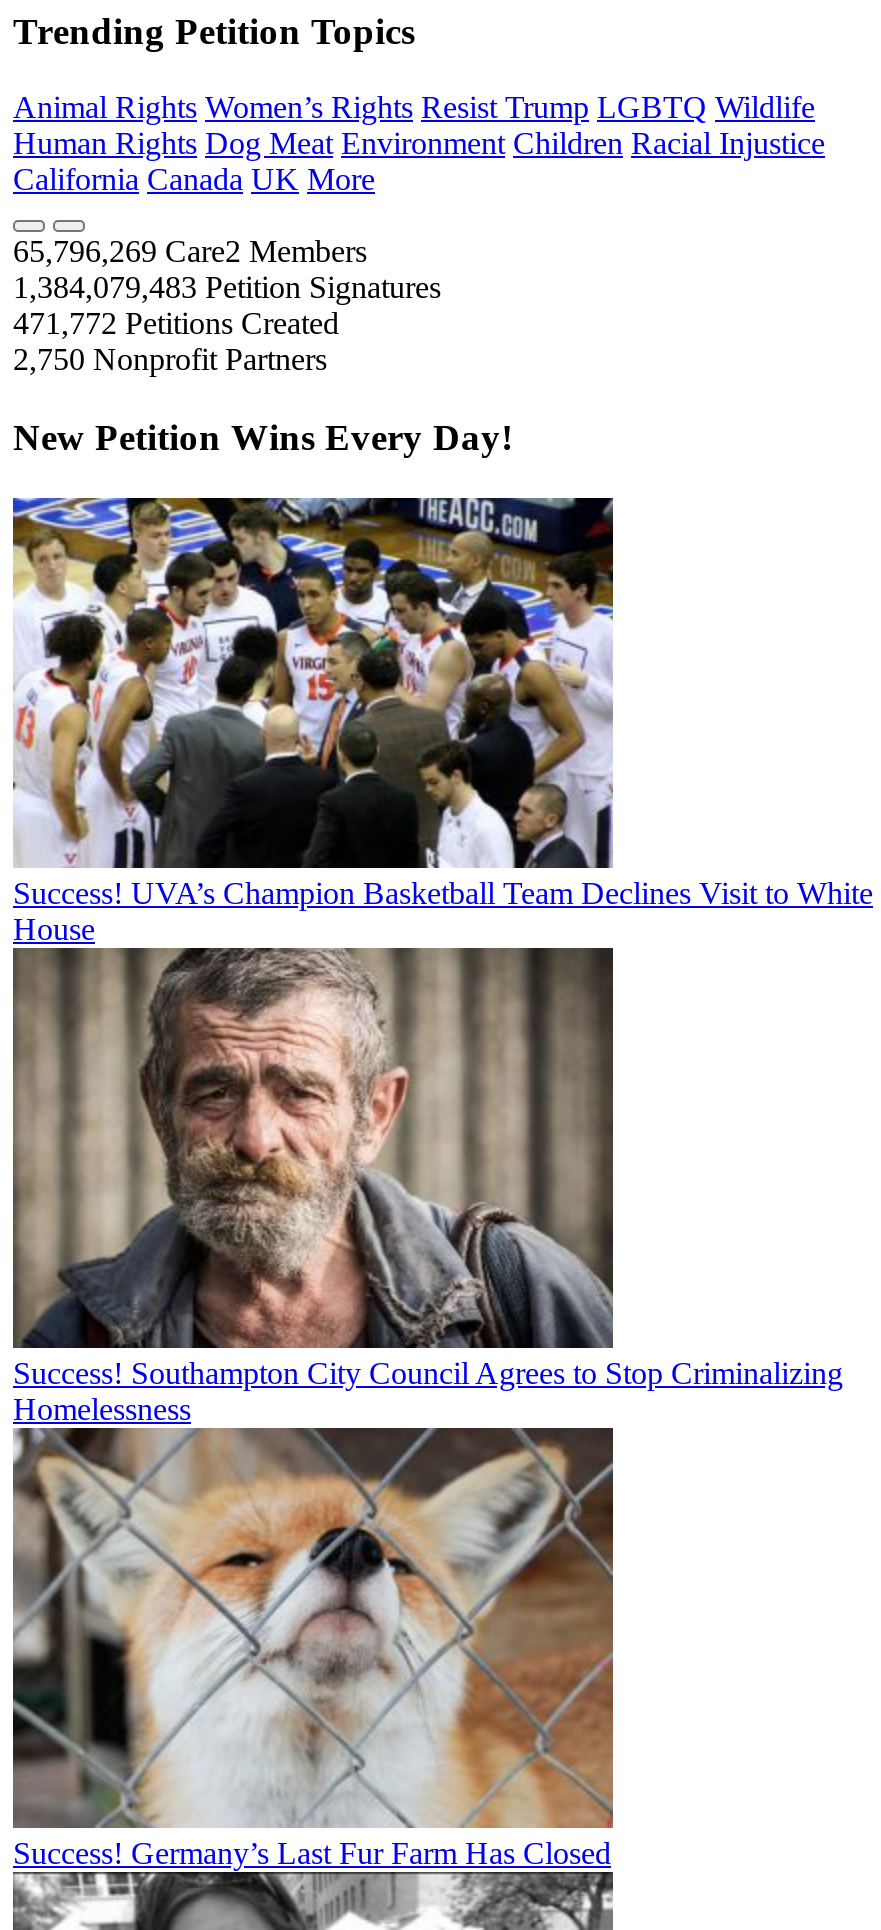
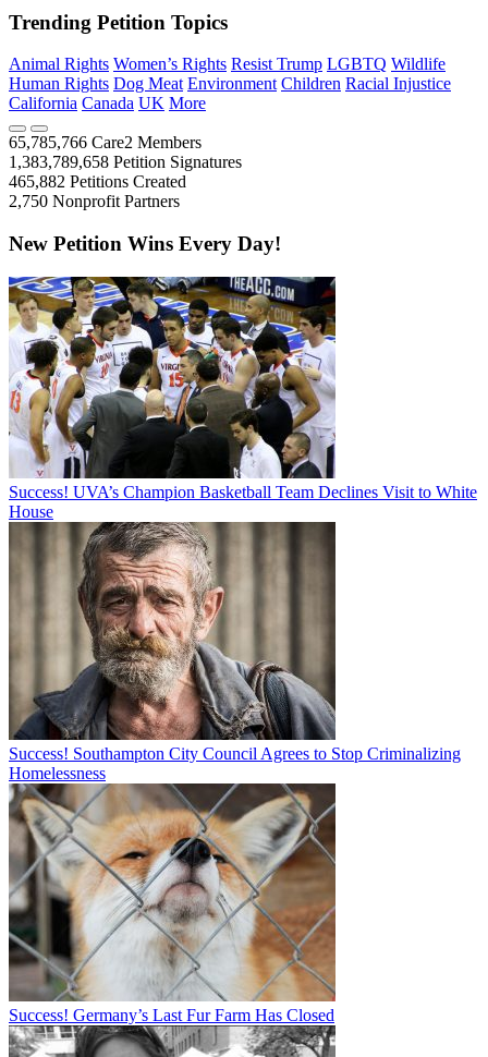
- 65,796,269 Care2 Members
+ 65,785,766 Care2 Members

- 1,384,079,483 Petition Signatures
+ 1,383,789,658 Petition Signatures

- 471,772 Petitions Created
+ 465,882 Petitions Created
